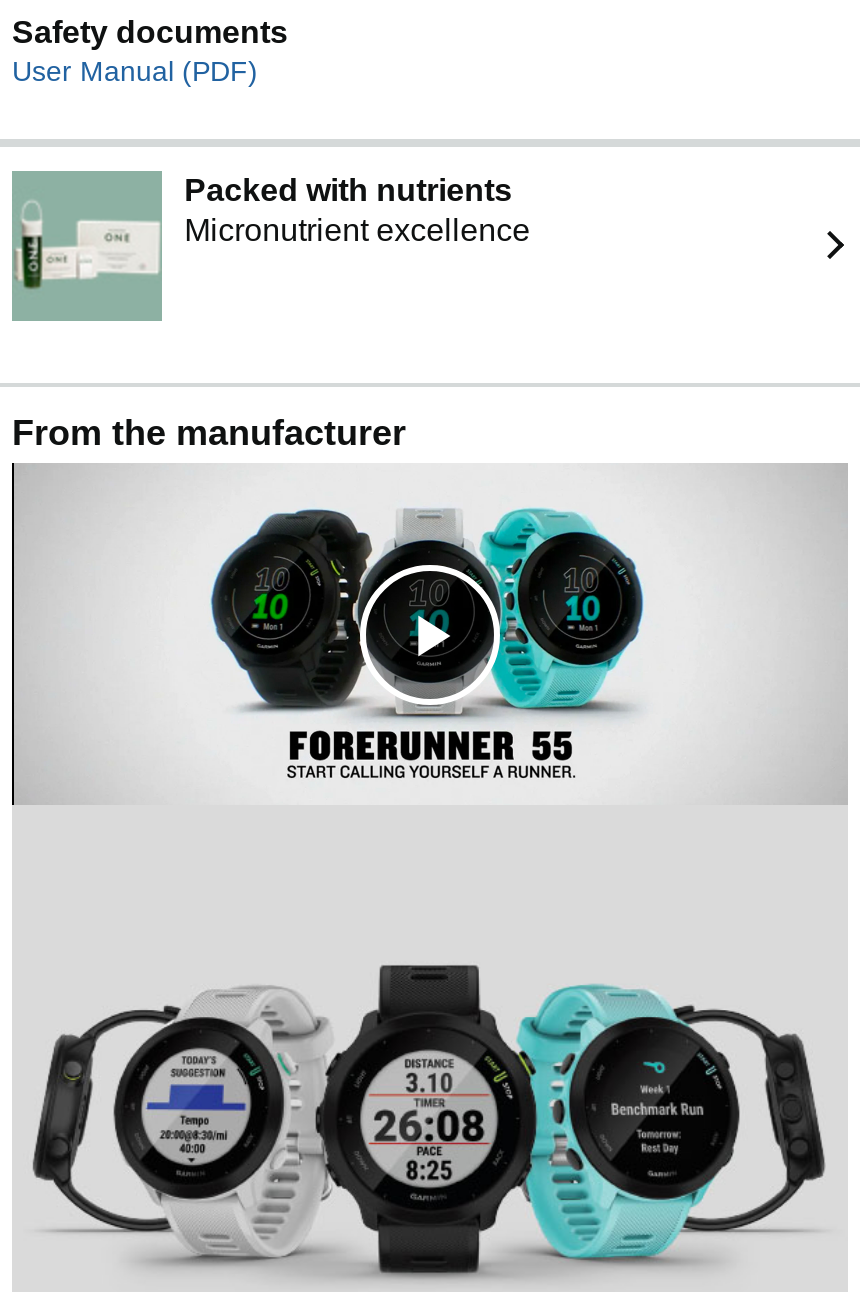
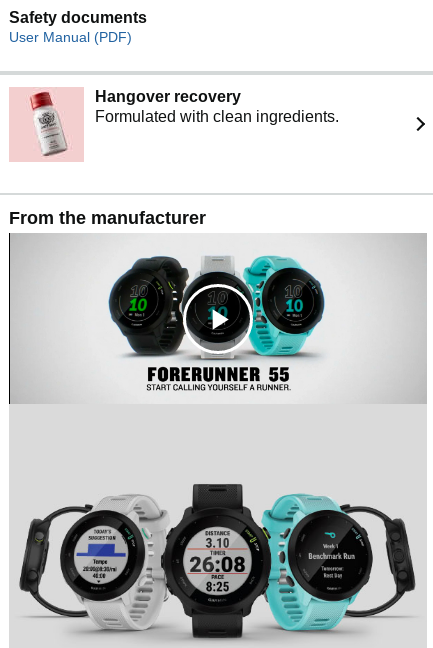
- [image]
- Packed with nutrients
- Micronutrient excellence
+ [image]
+ Hangover recovery
+ Formulated with clean ingredients.
